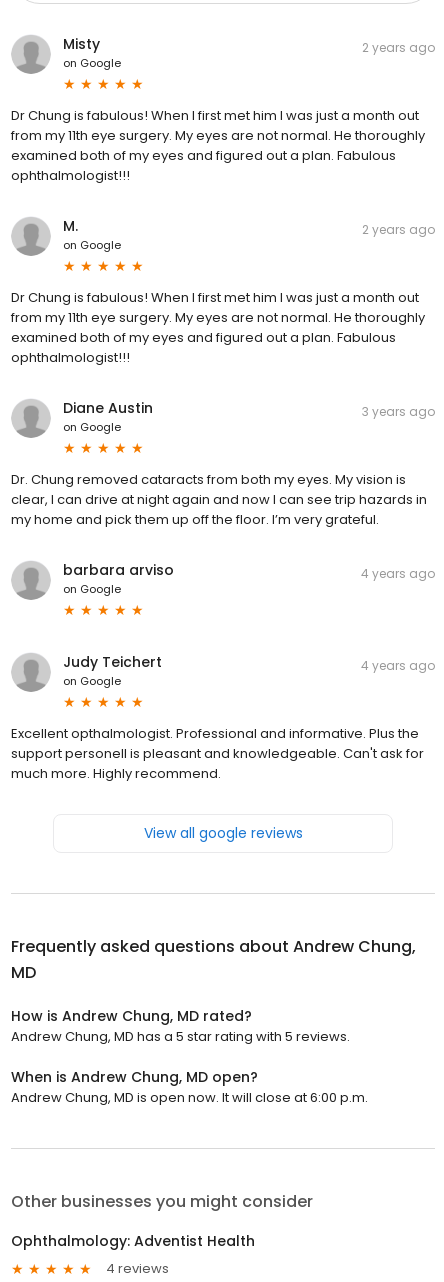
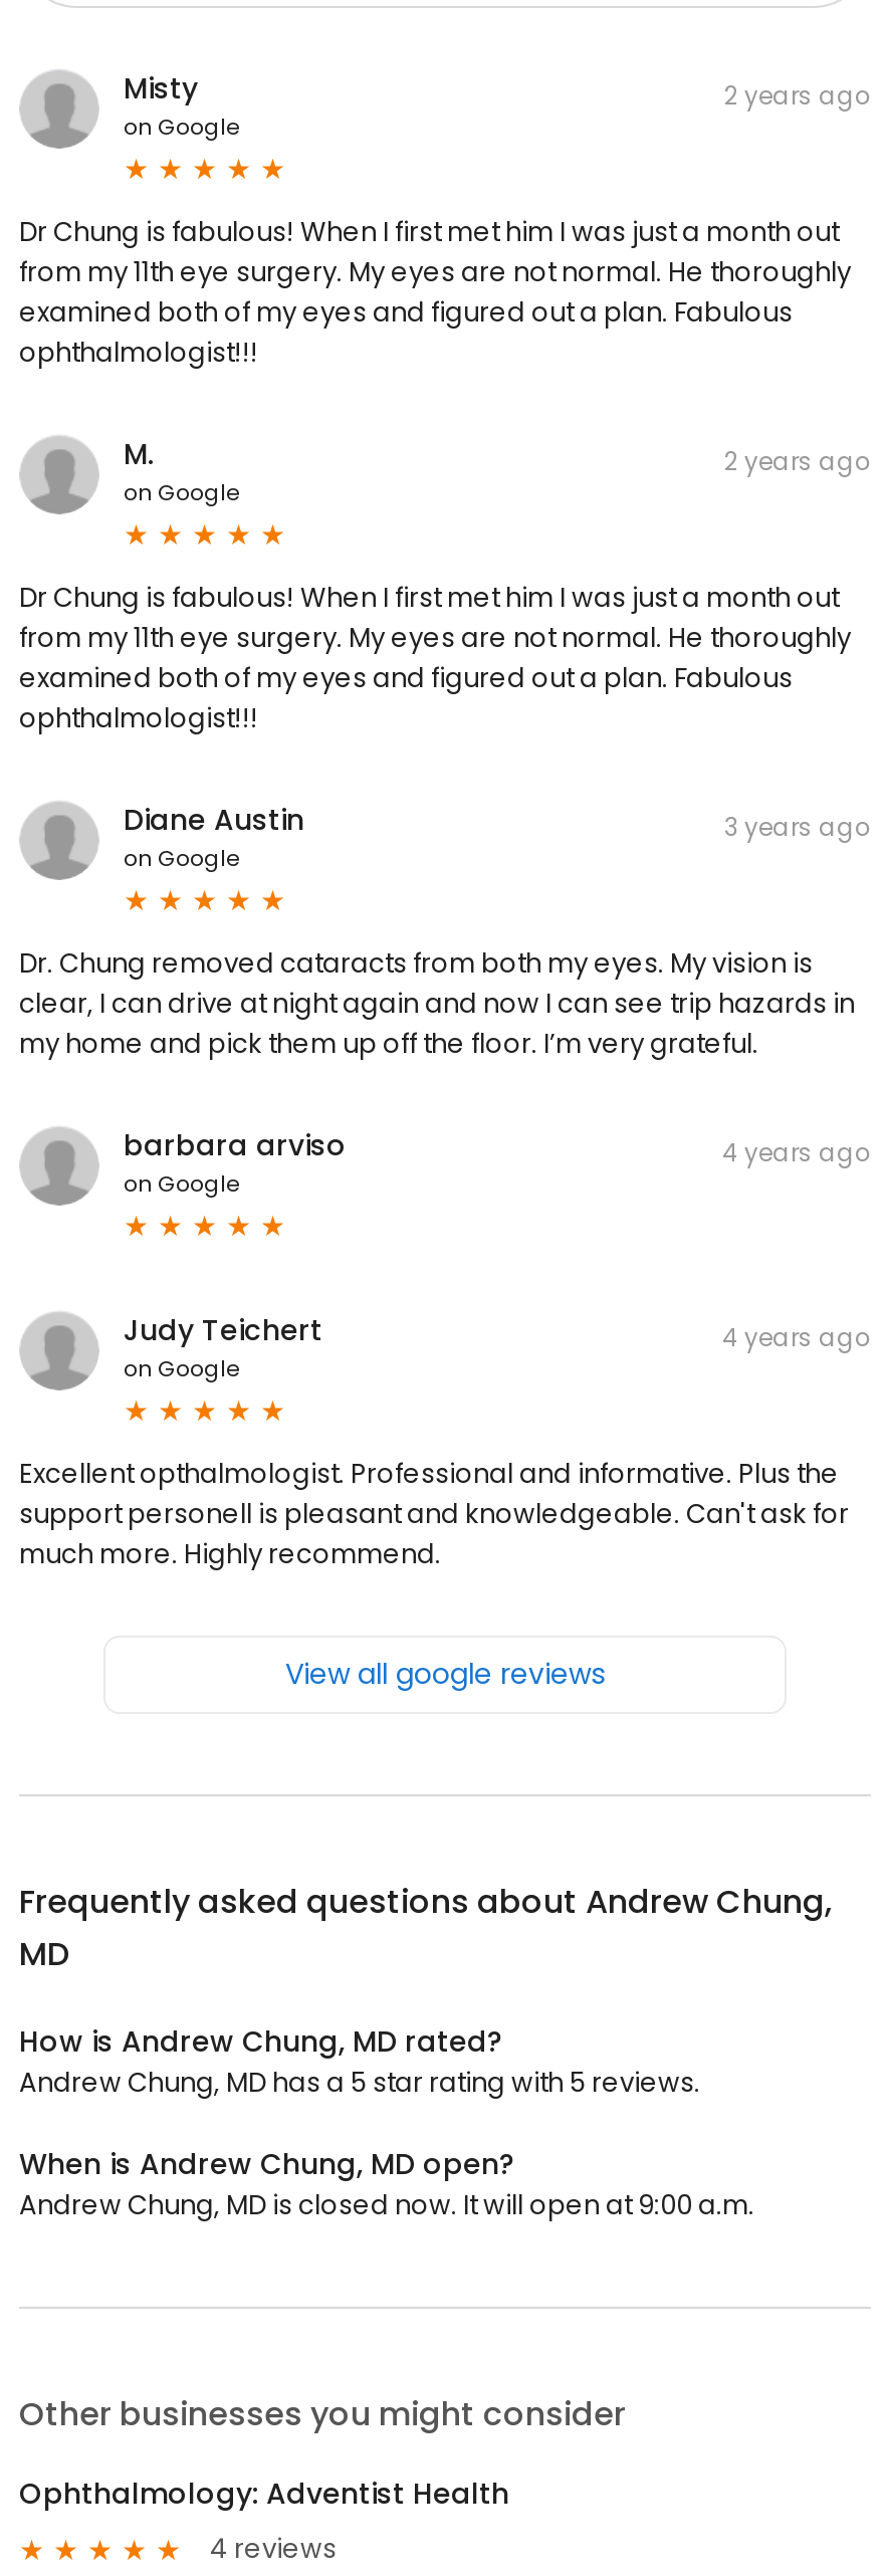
- Andrew Chung, MD is open now. It will close at 6:00 p.m.
+ Andrew Chung, MD is closed now. It will open at 9:00 a.m.
